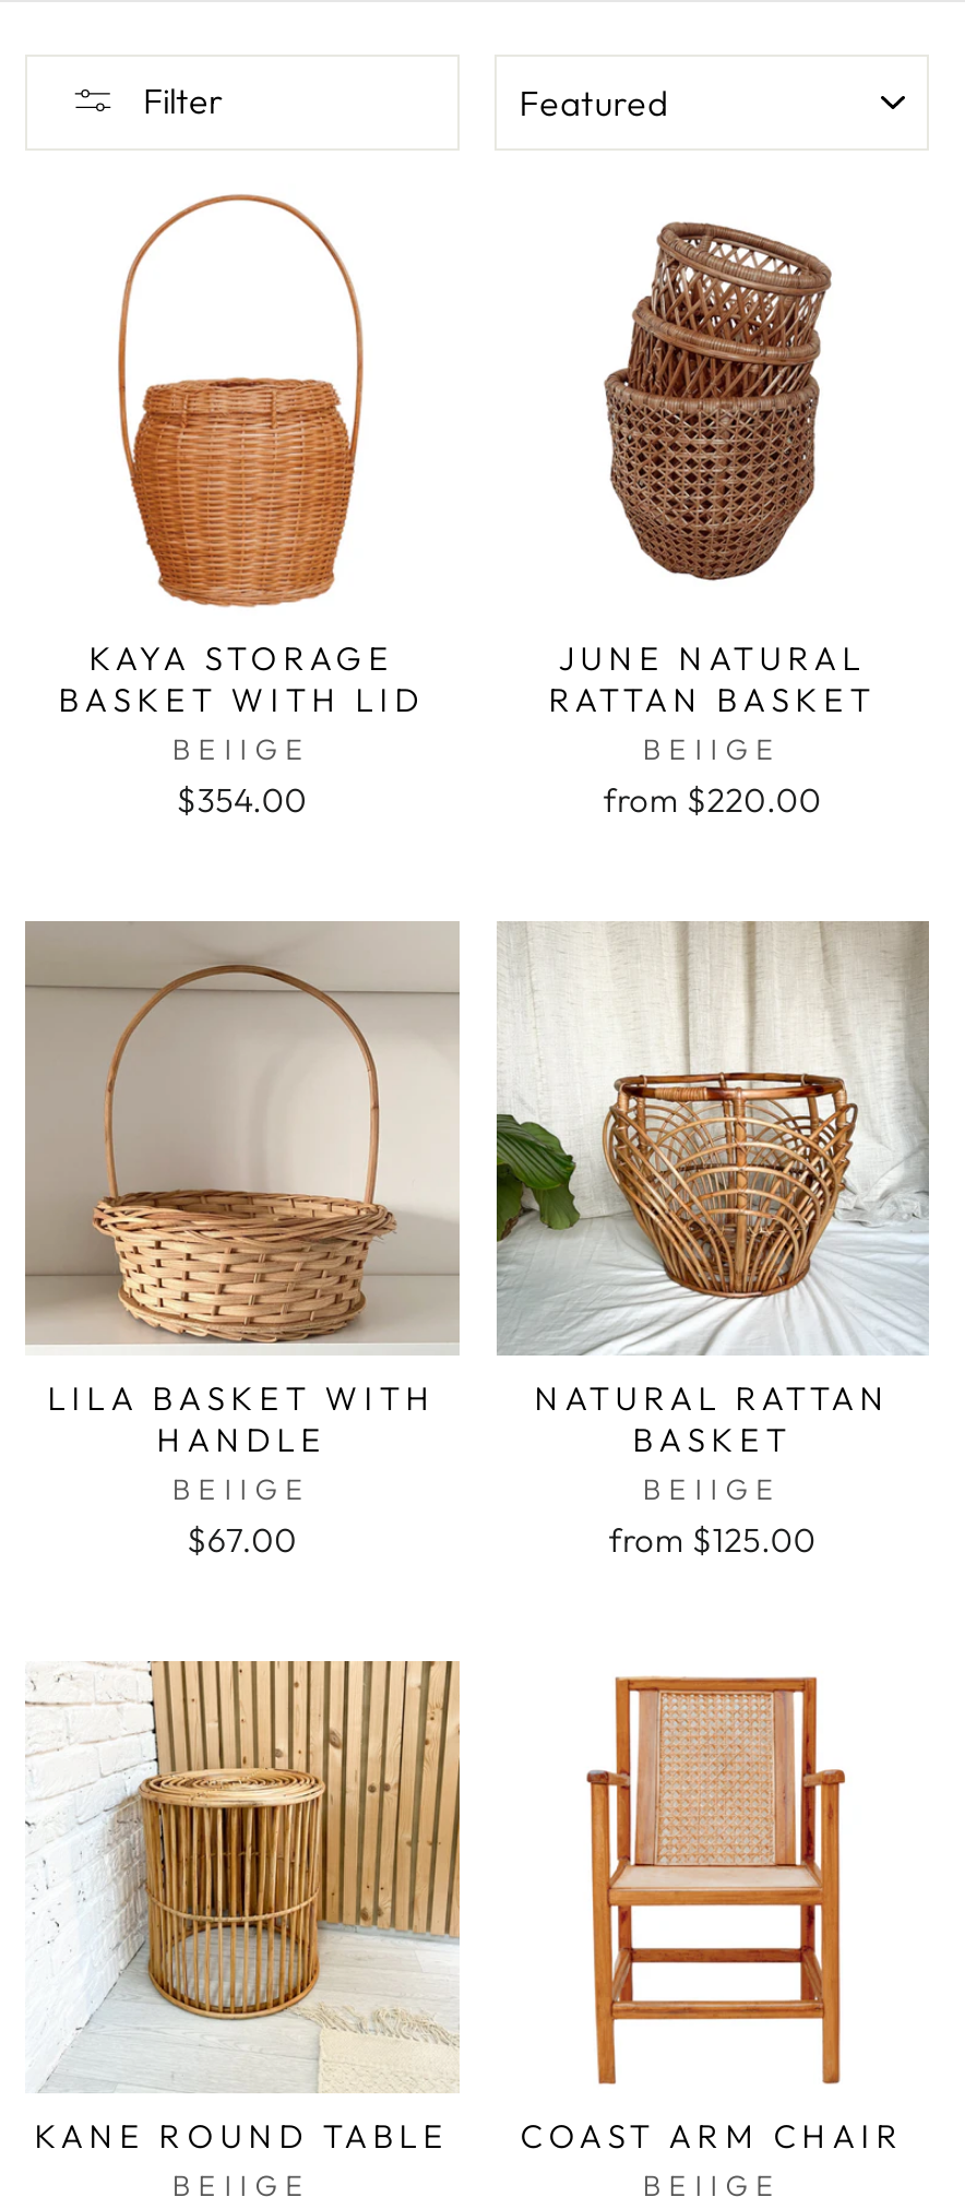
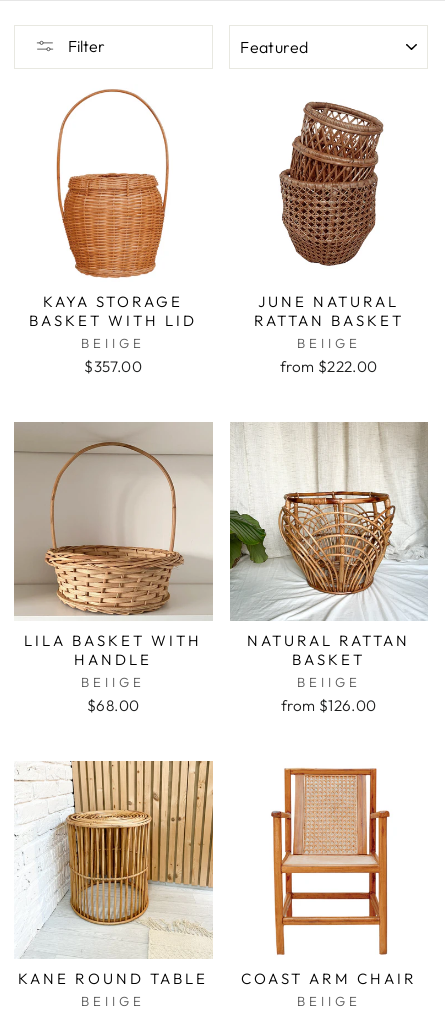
- $354.00
+ $357.00

- from $220.00
+ from $222.00

- $67.00
+ $68.00

- from $125.00
+ from $126.00
